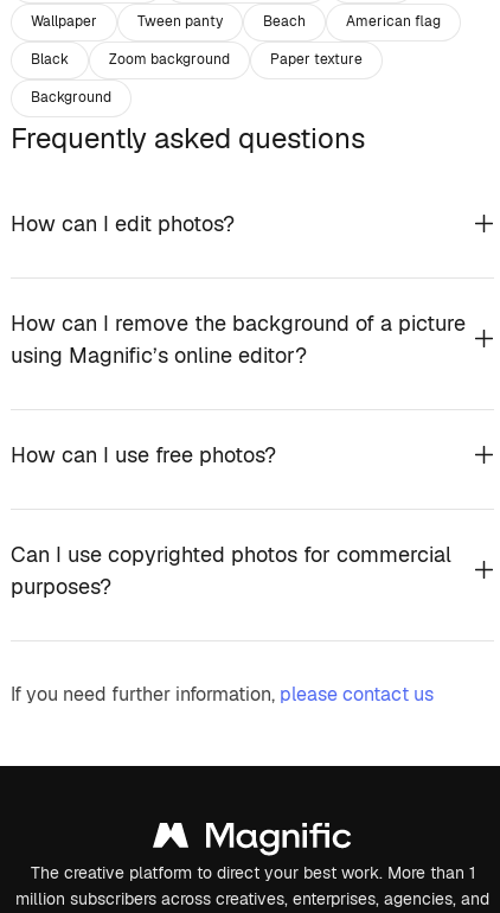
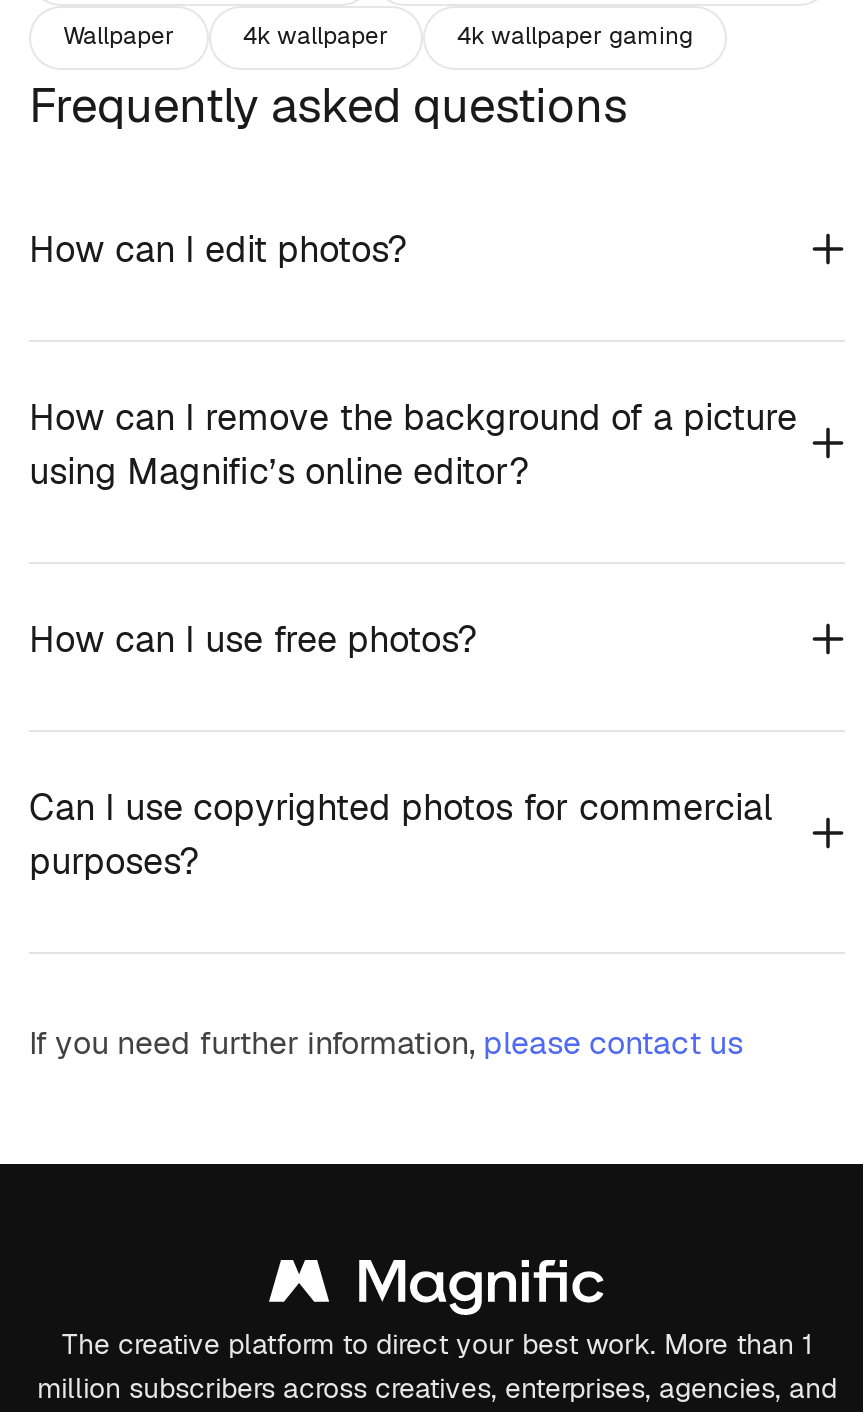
- Tween panty
- Beach
- American flag
- Black
- Zoom background
- Paper texture
- Background
+ 4k wallpaper
+ 4k wallpaper gaming
